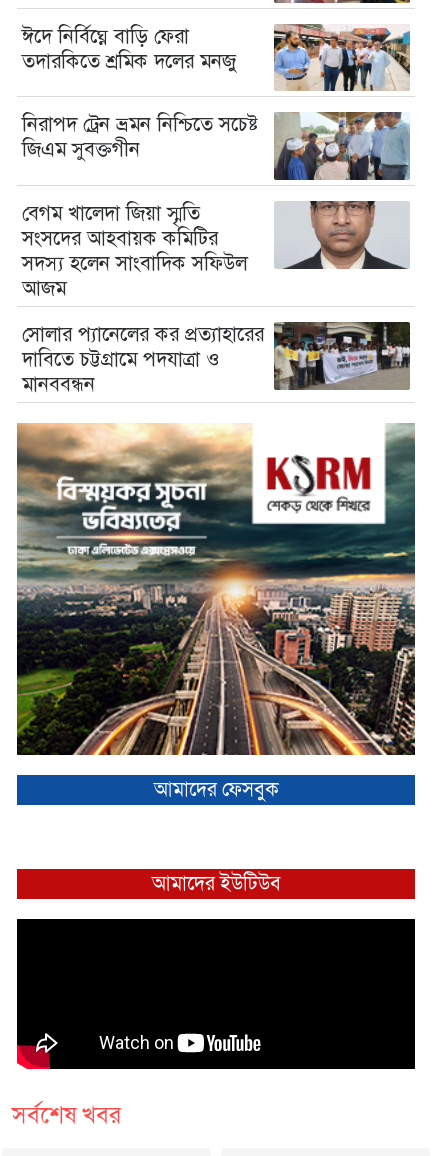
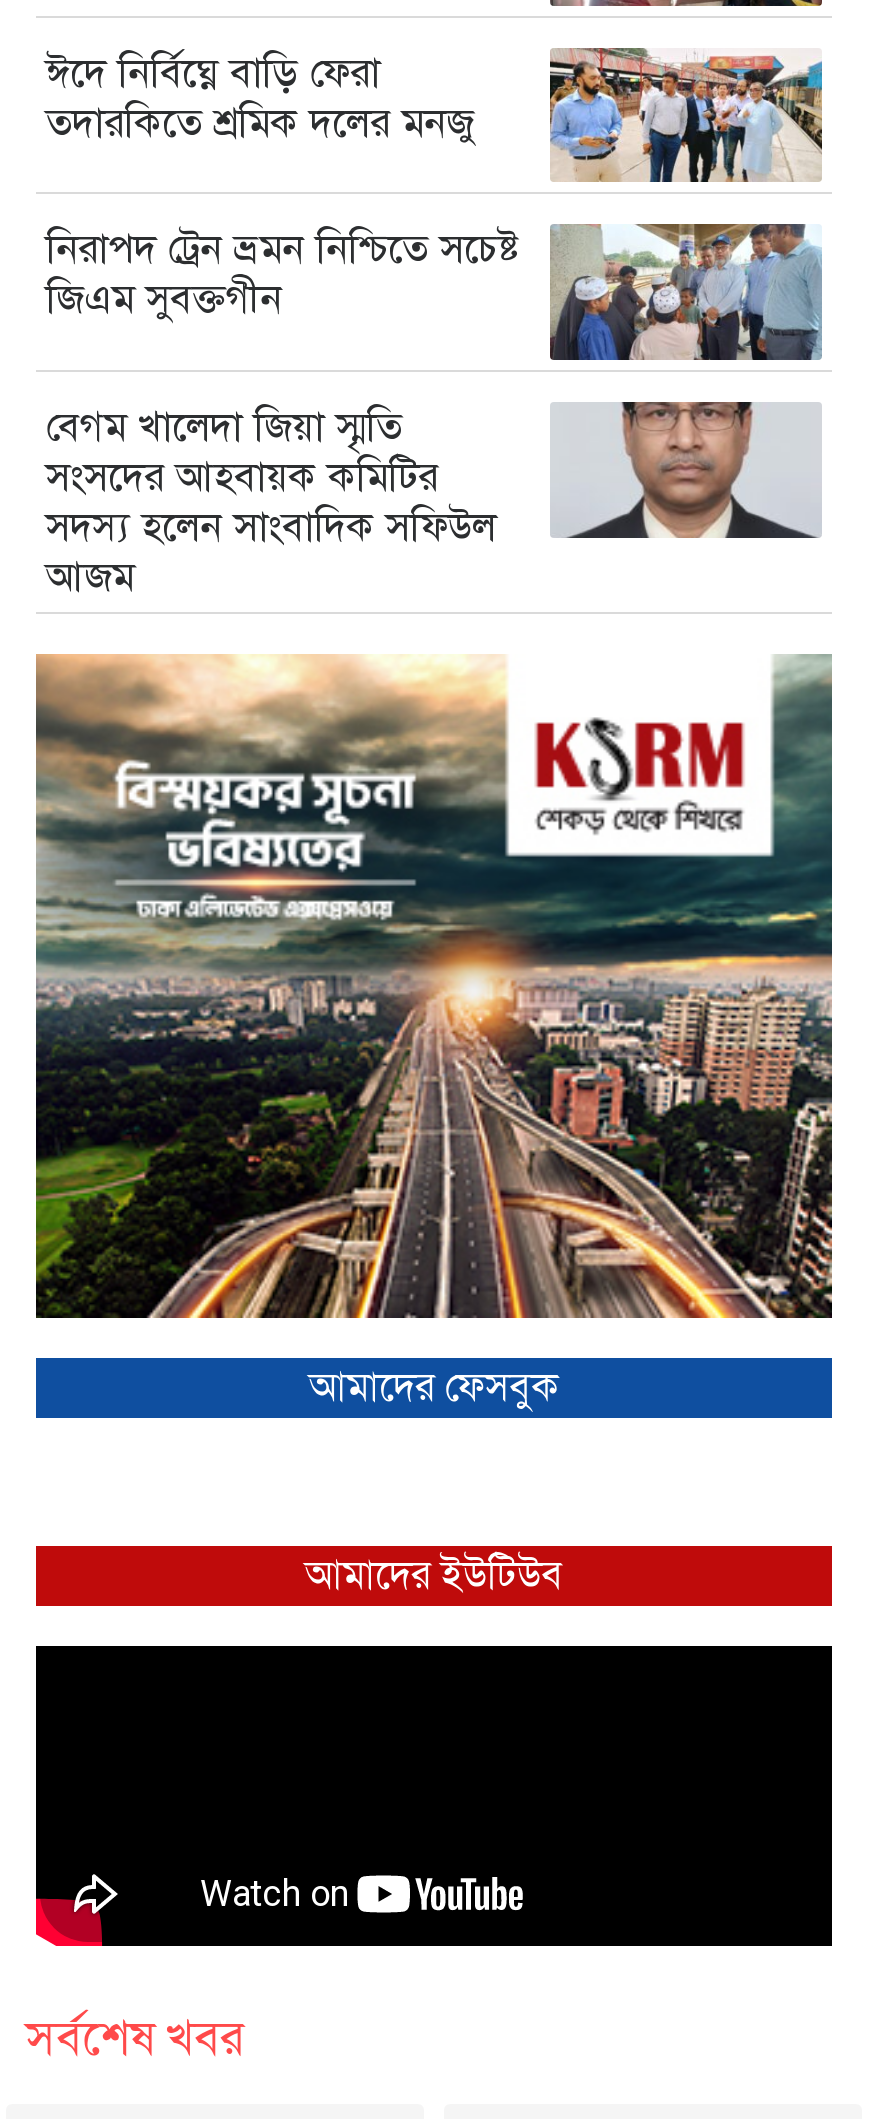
- [image]
- সোলার প্যানেলের কর প্রত্যাহারের
- দাবিতে চট্টগ্রামে পদযাত্রা ও
- মানববন্ধন
